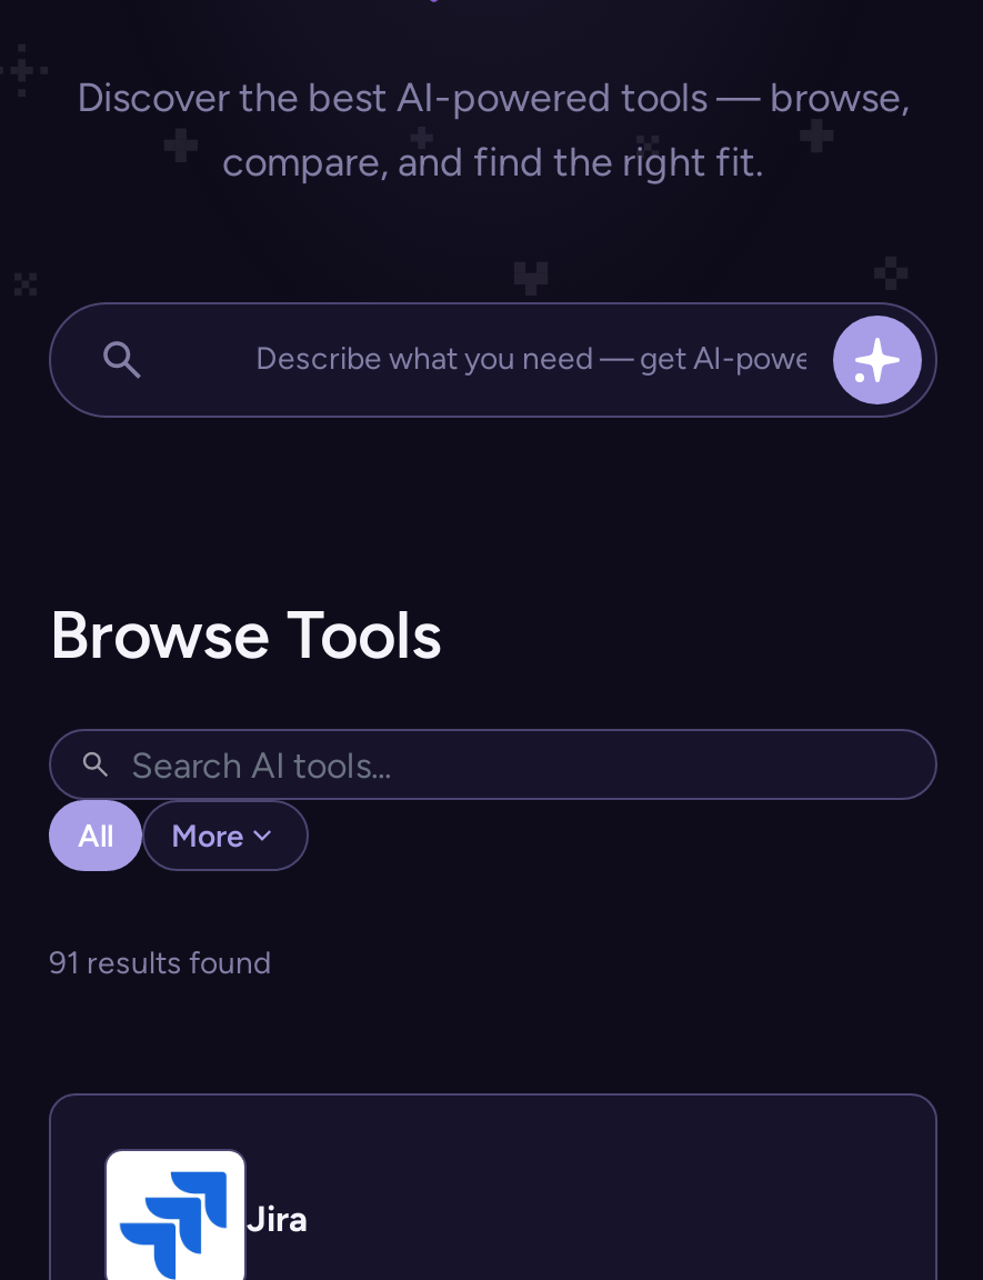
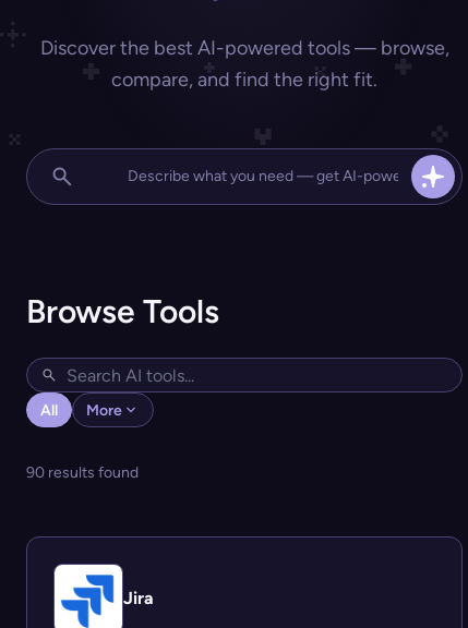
- 91 results found
+ 90 results found
